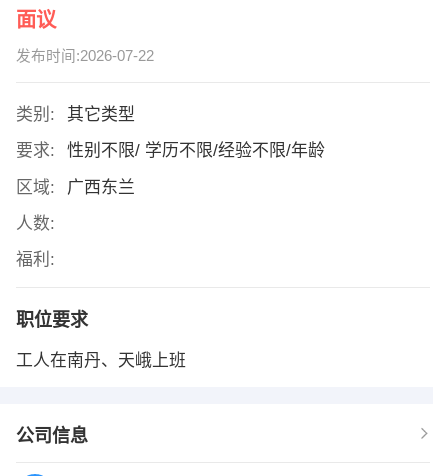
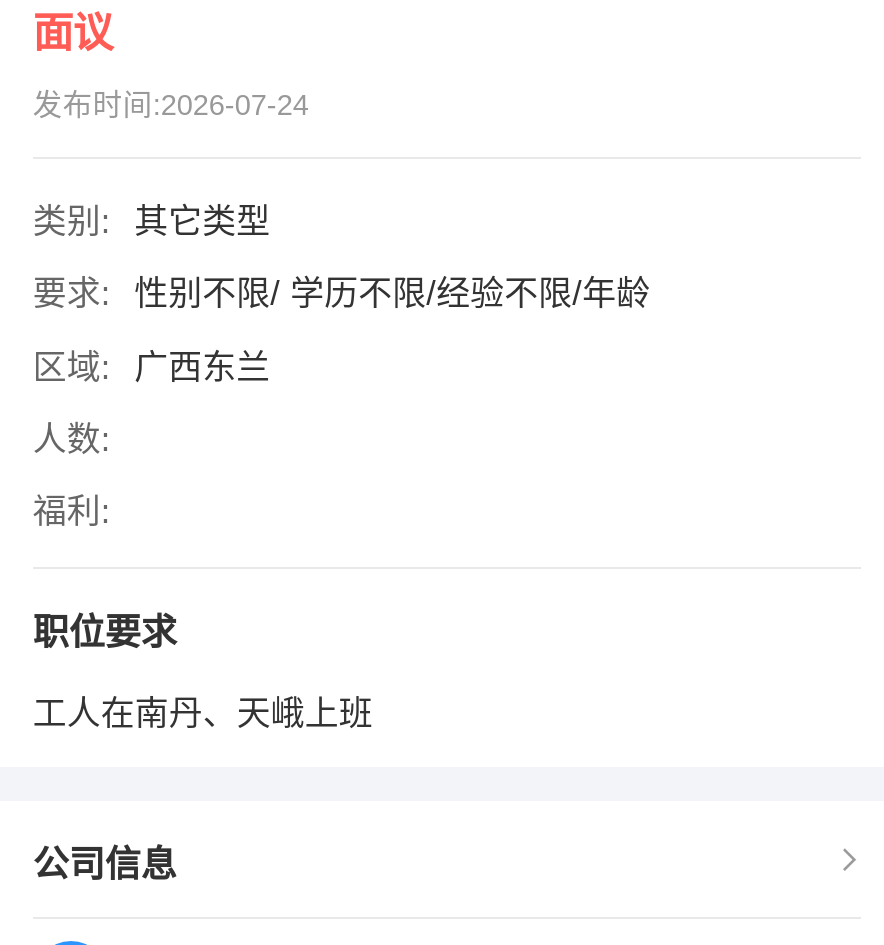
- 发布时间:2026-07-22
+ 发布时间:2026-07-24
